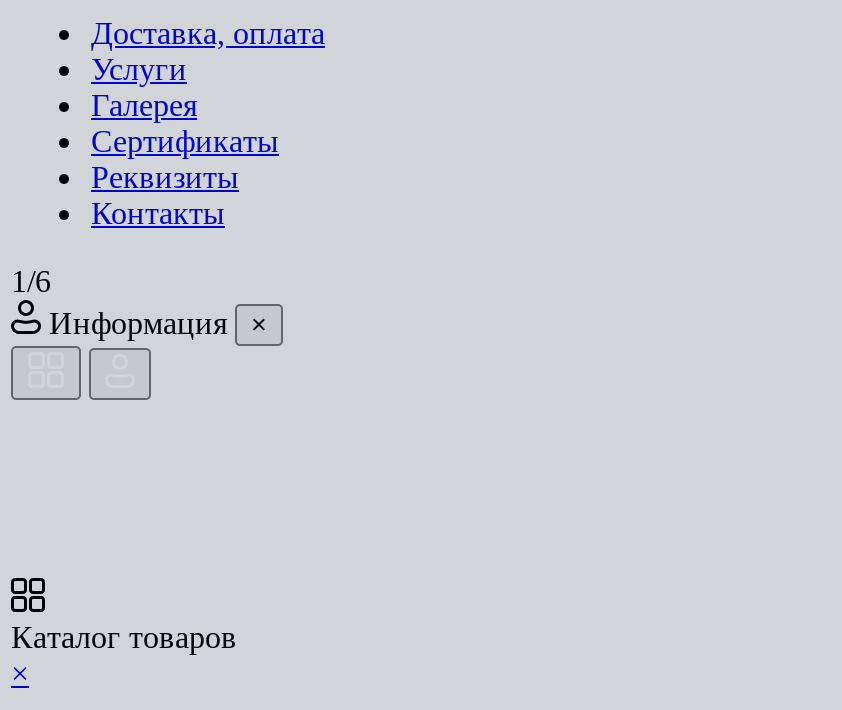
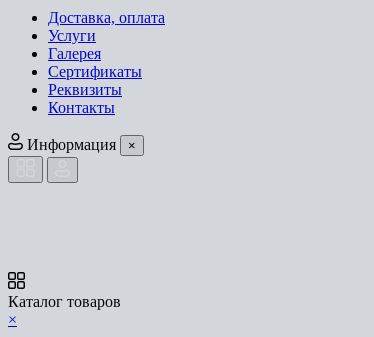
- 1/6
